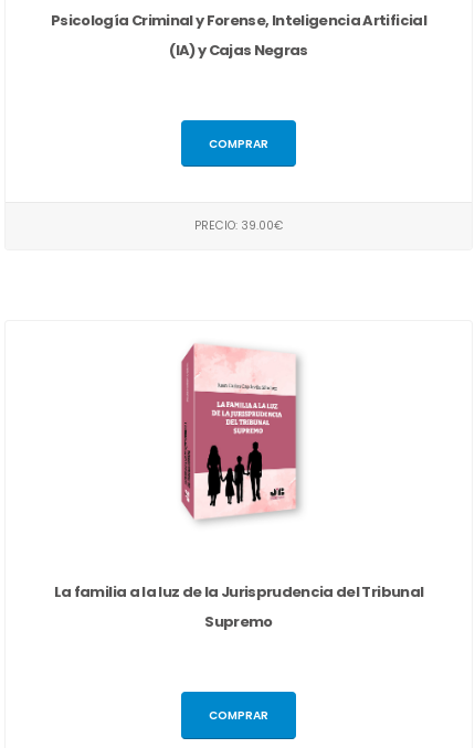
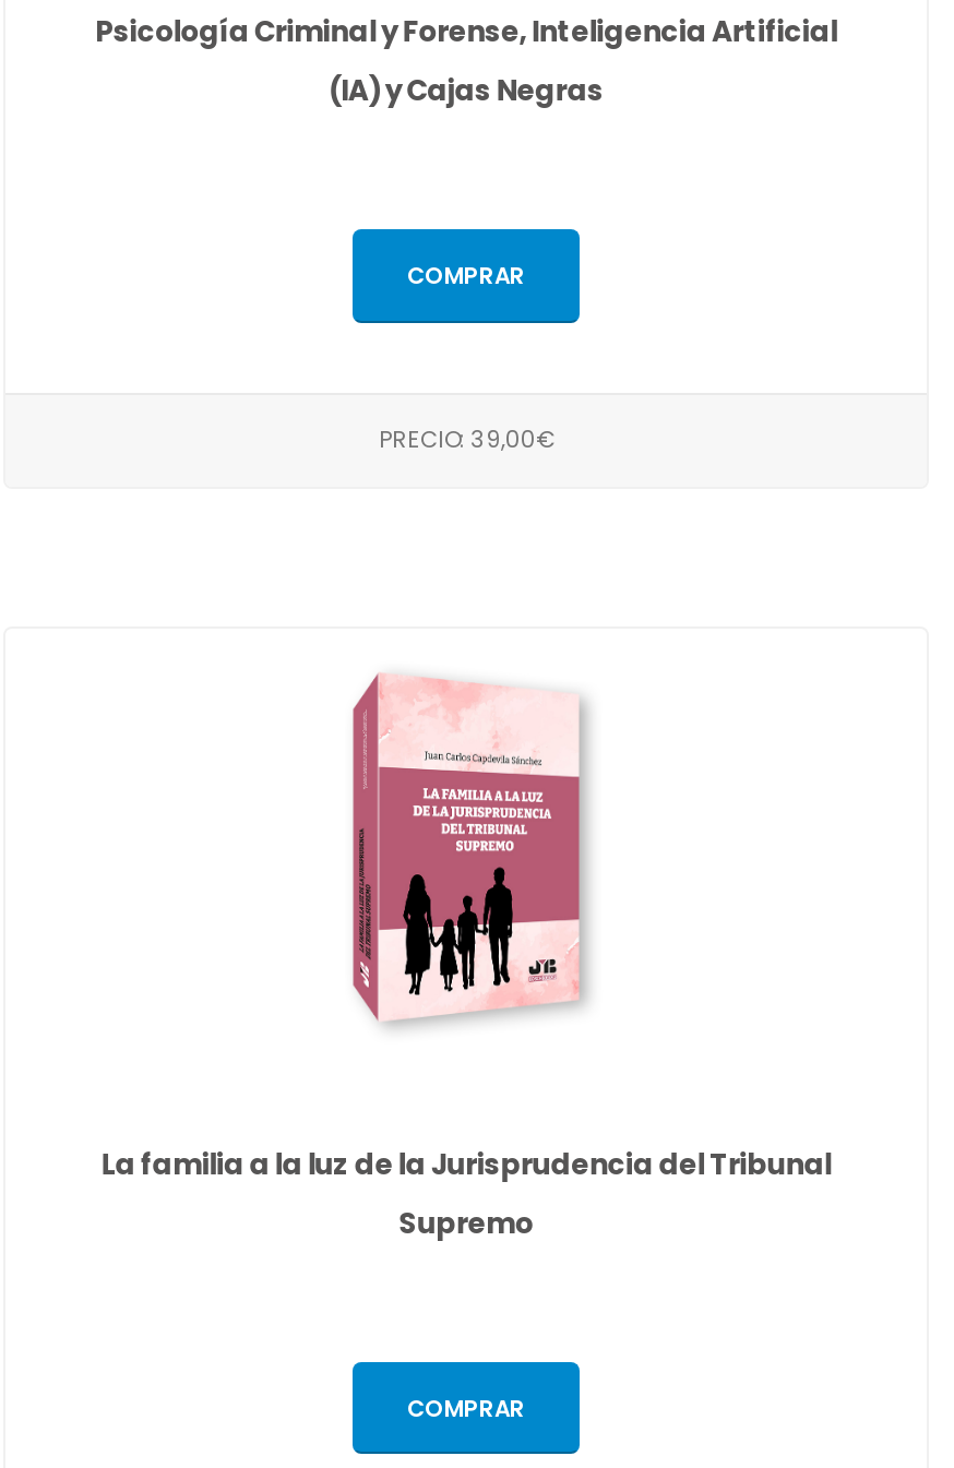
- PRECIO: 39.00€
+ PRECIO: 39,00€
